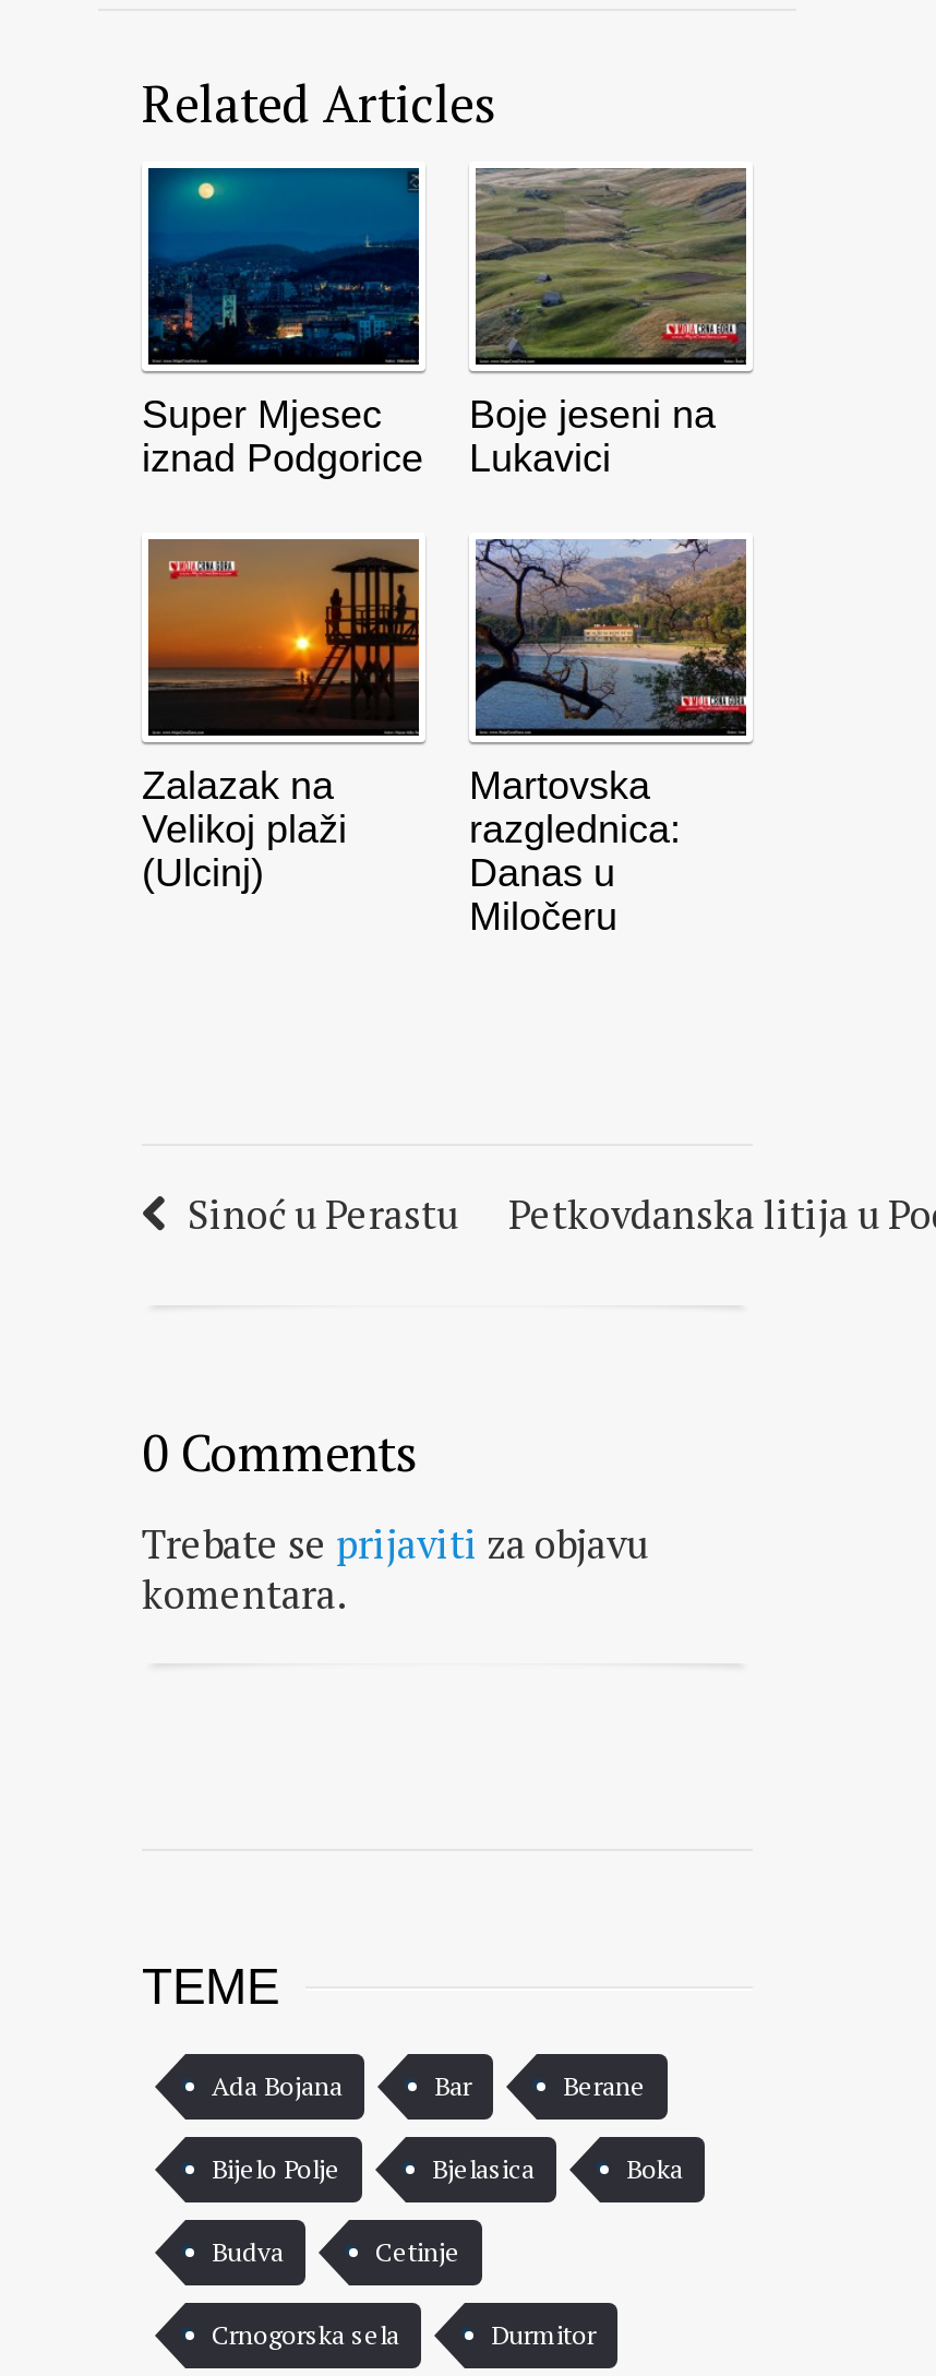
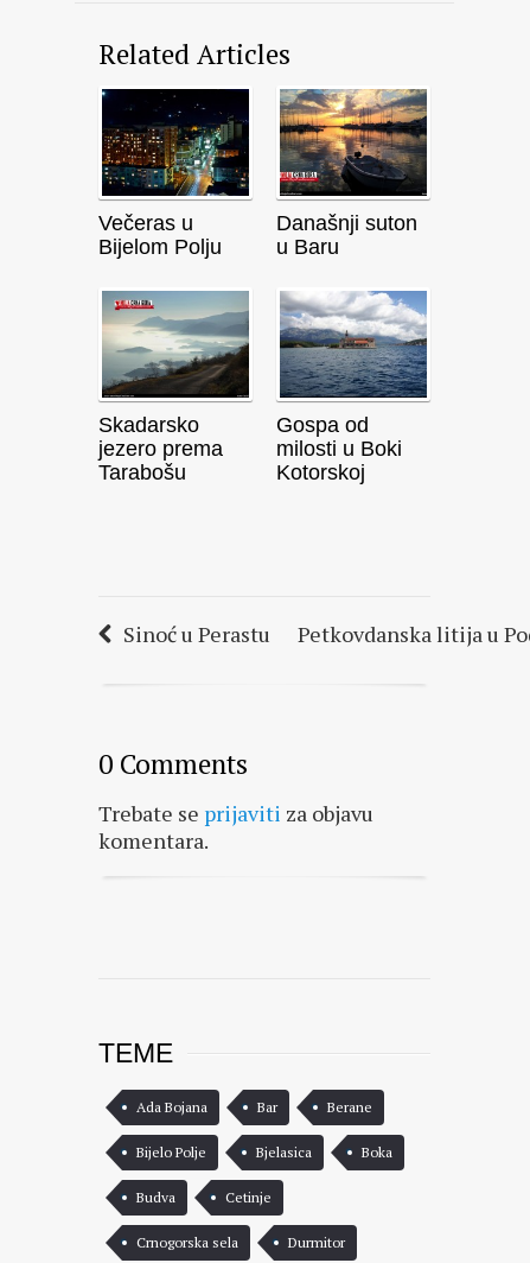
- [image]
- Super Mjesec
- iznad Podgorice
+ [image]
+ Večeras u
+ Bijelom Polju

- [image]
- Boje jeseni na
- Lukavici
+ [image]
+ Današnji suton
+ u Baru

- [image]
- Zalazak na
- Velikoj plaži
- (Ulcinj)
+ [image]
+ Skadarsko
+ jezero prema
+ Tarabošu

- [image]
- Martovska
- razglednica:
- Danas u
- Miločeru
+ [image]
+ Gospa od
+ milosti u Boki
+ Kotorskoj
